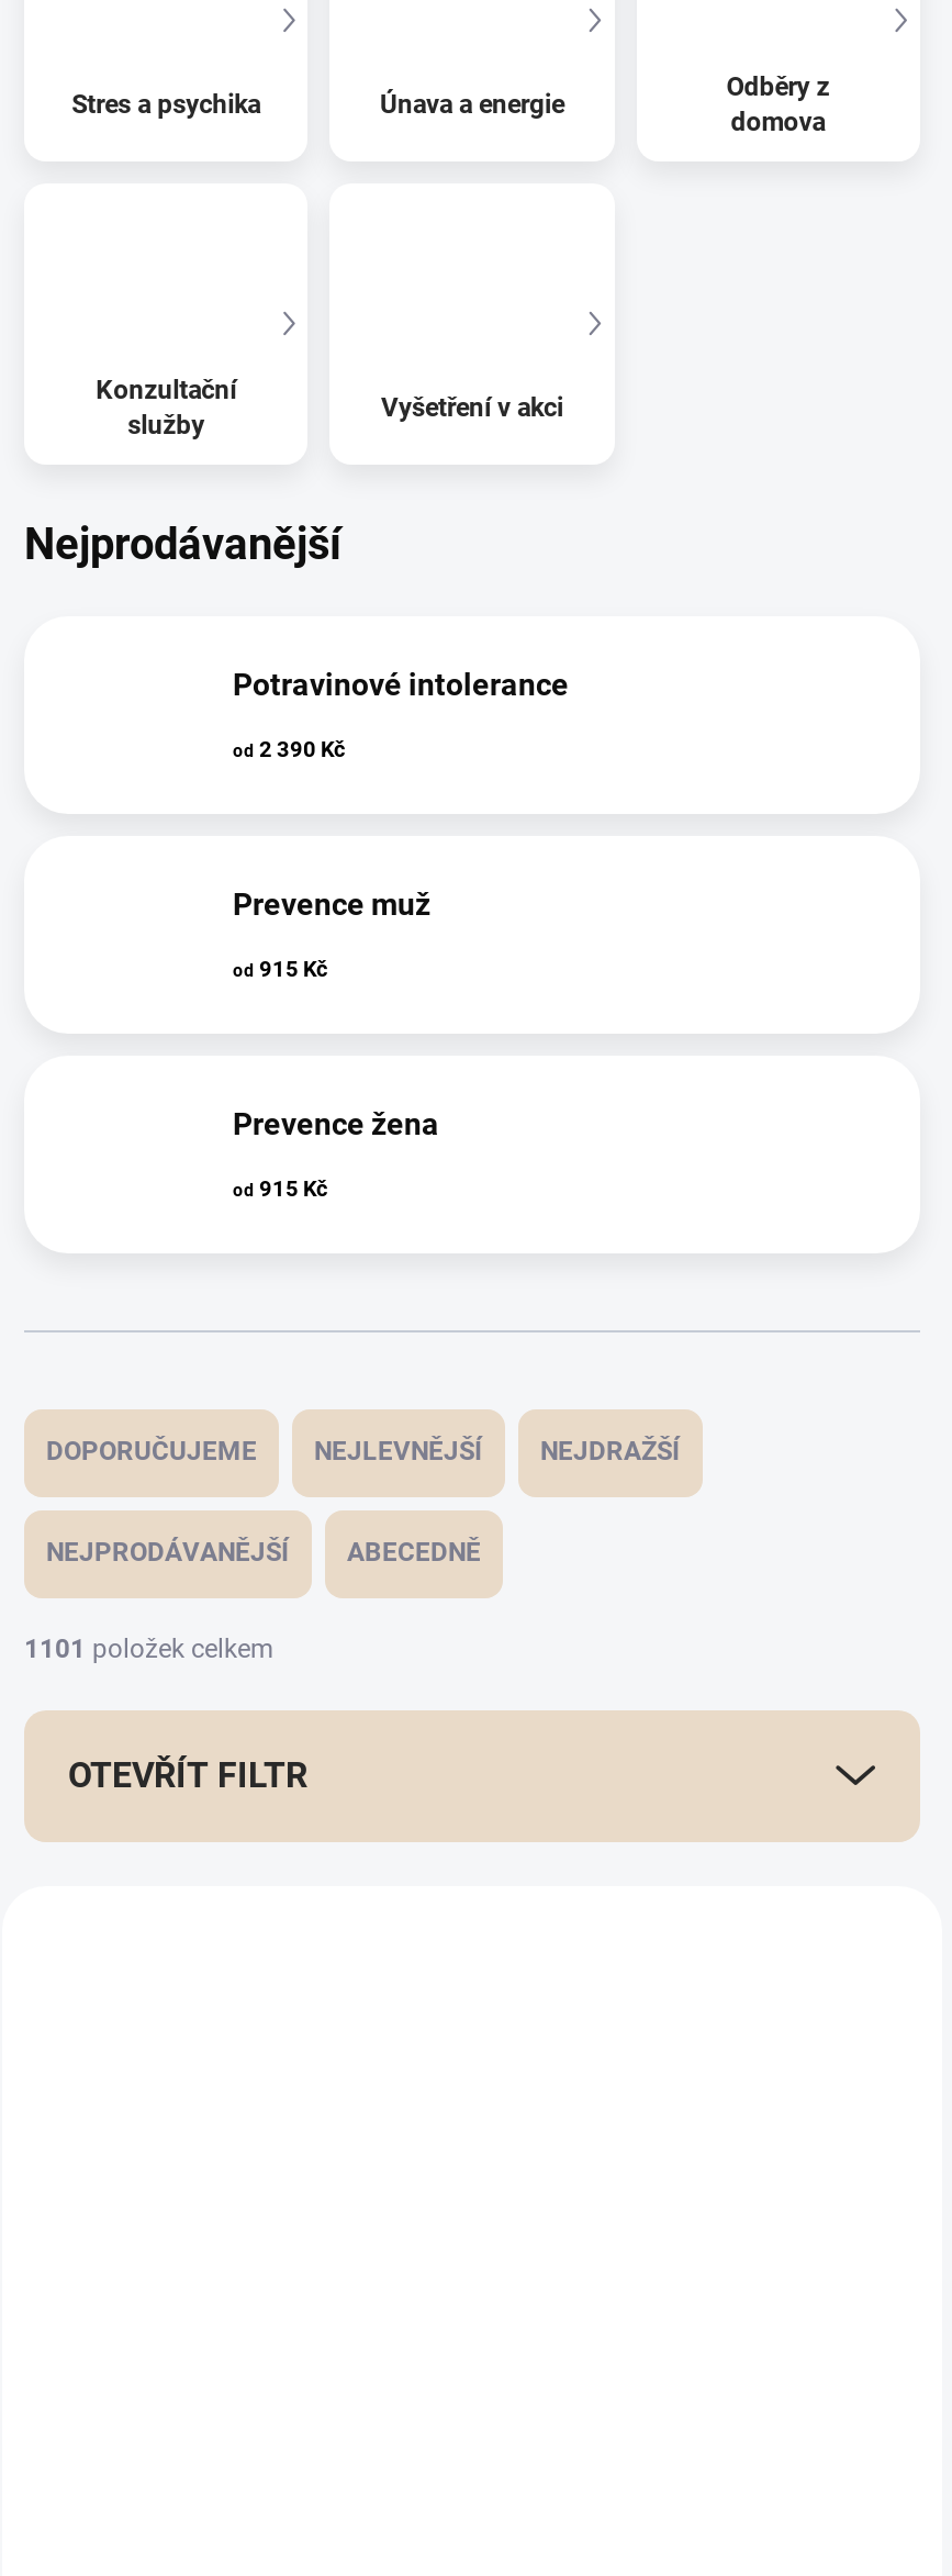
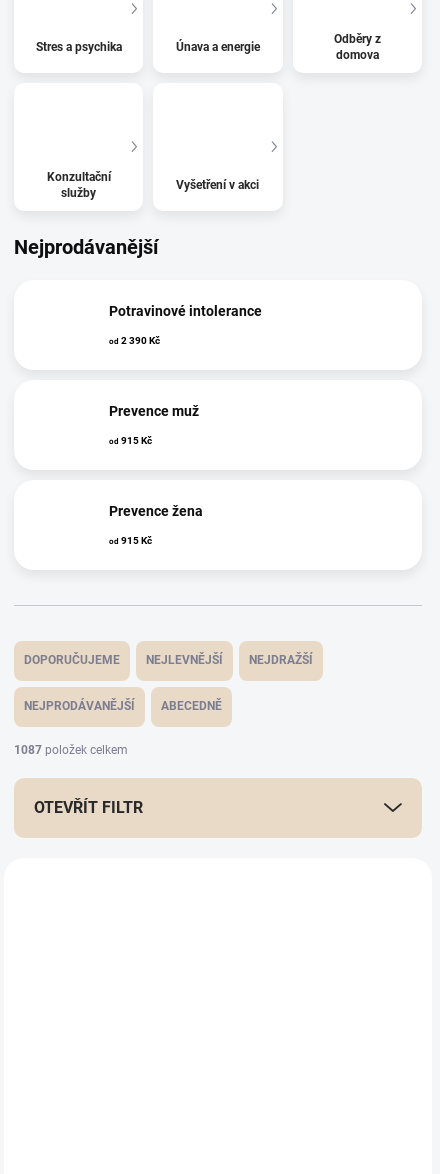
- 1101 položek celkem
+ 1087 položek celkem
